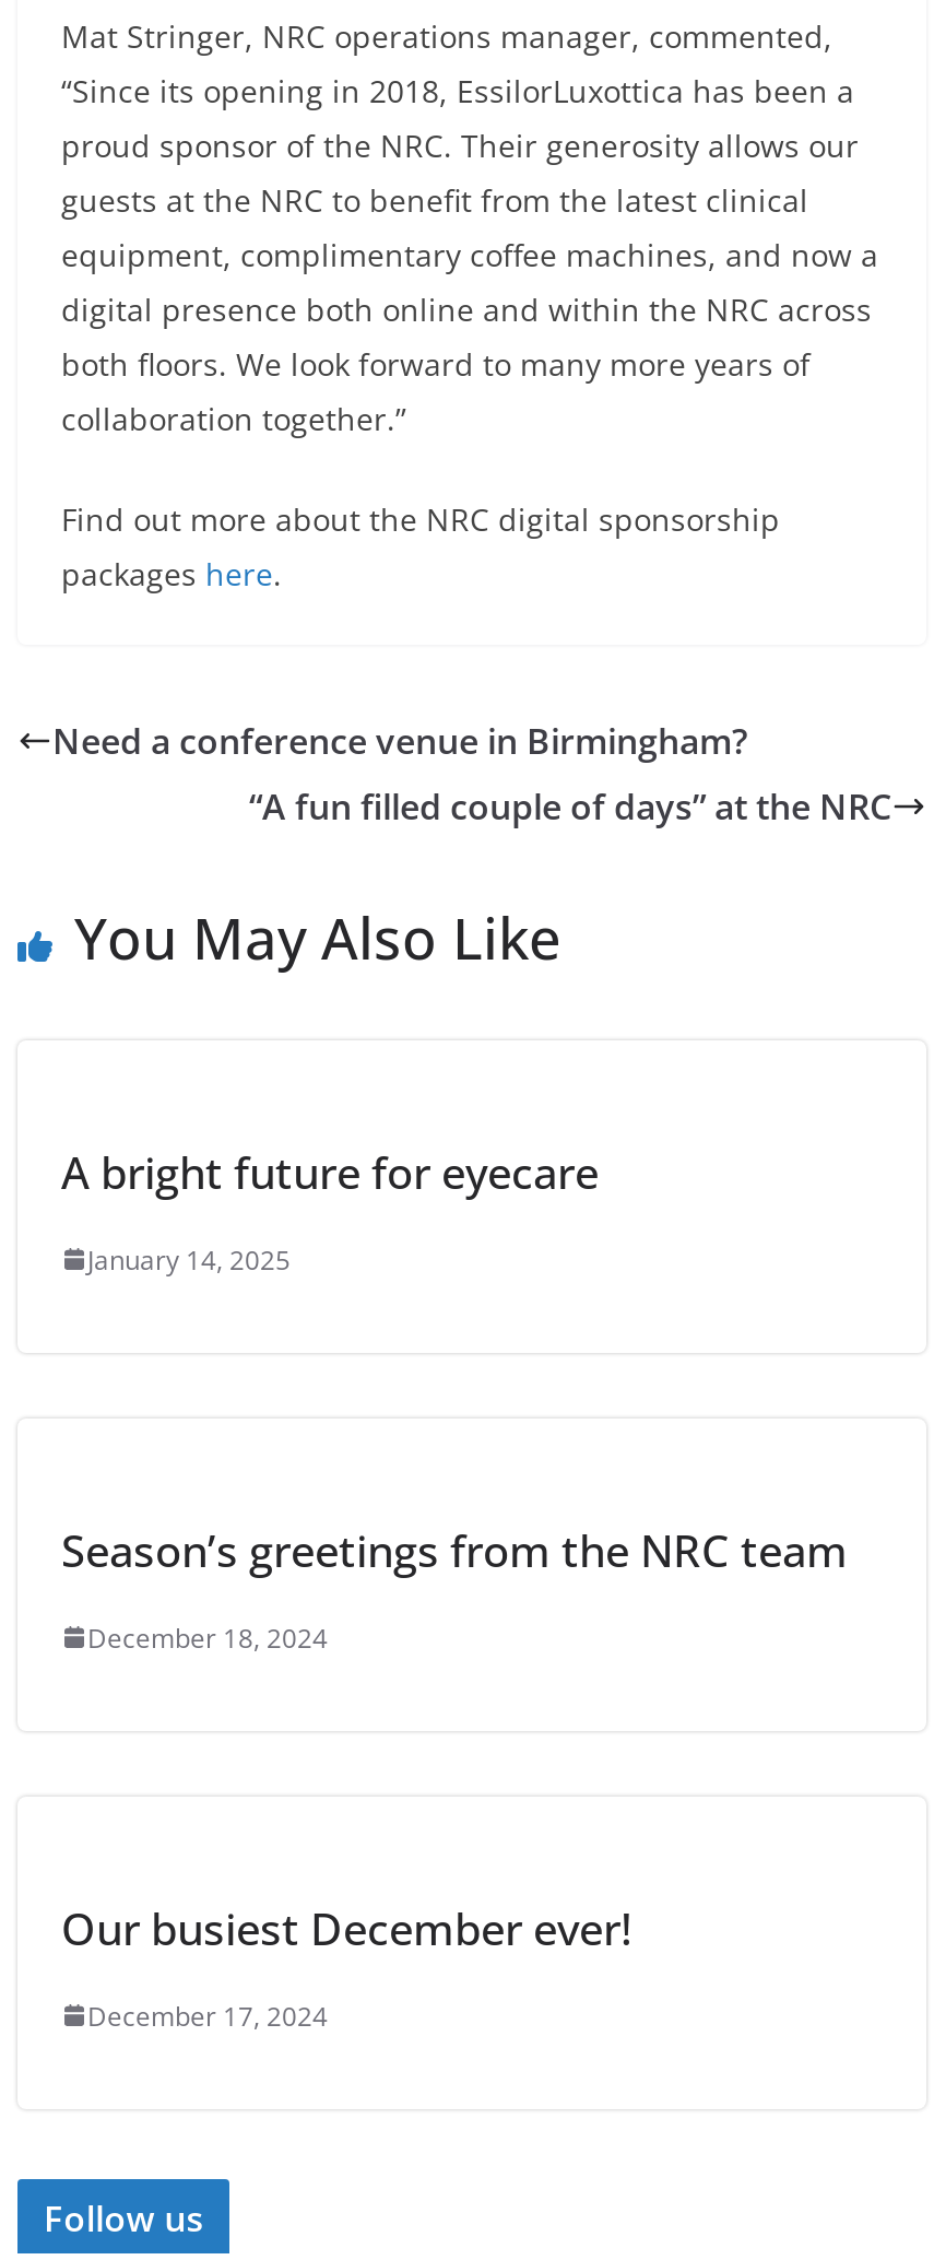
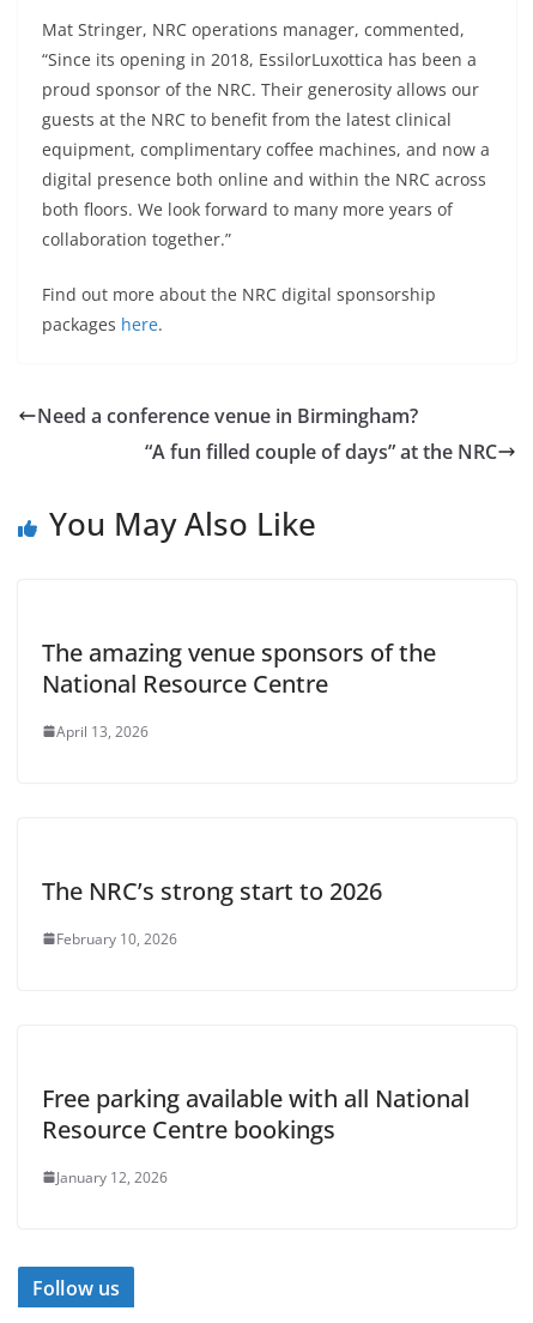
- A bright future for eyecare
+ The amazing venue sponsors of the
+ National Resource Centre

- January 14, 2025
+ April 13, 2026

- Season’s greetings from the NRC team
+ The NRC’s strong start to 2026

- December 18, 2024
+ February 10, 2026

- Our busiest December ever!
+ Free parking available with all National
+ Resource Centre bookings

- December 17, 2024
+ January 12, 2026
